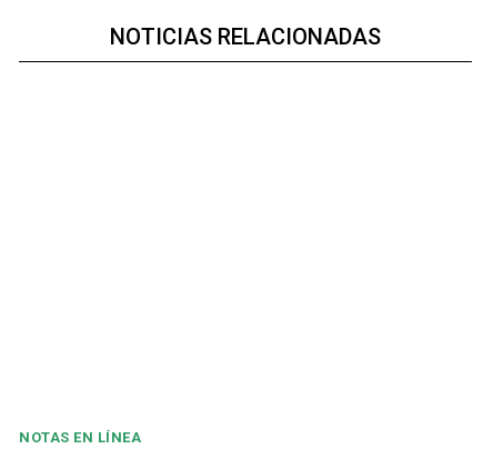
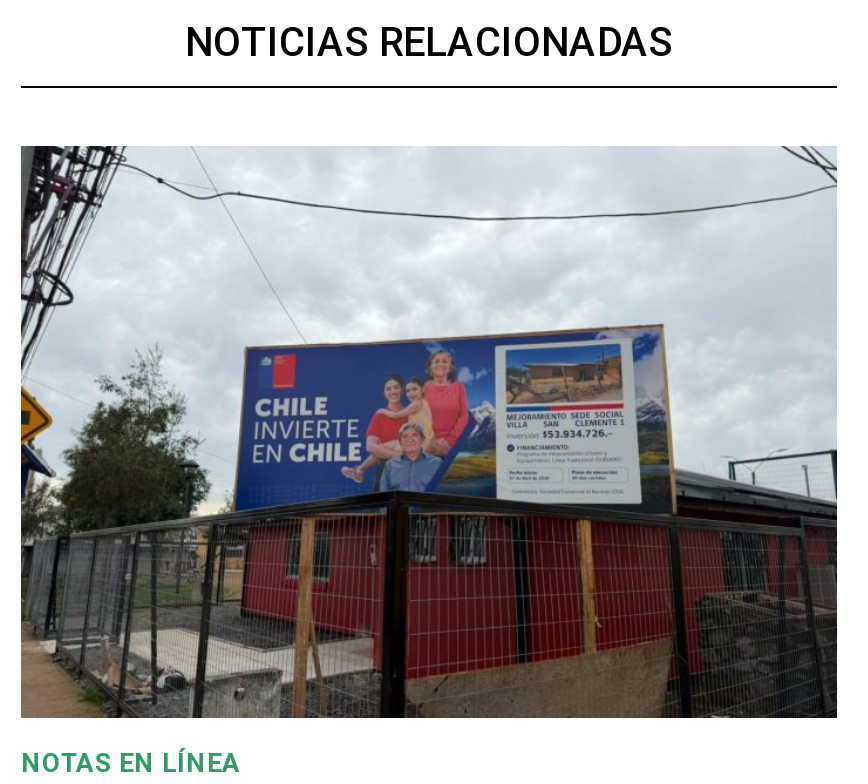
+ [image]
